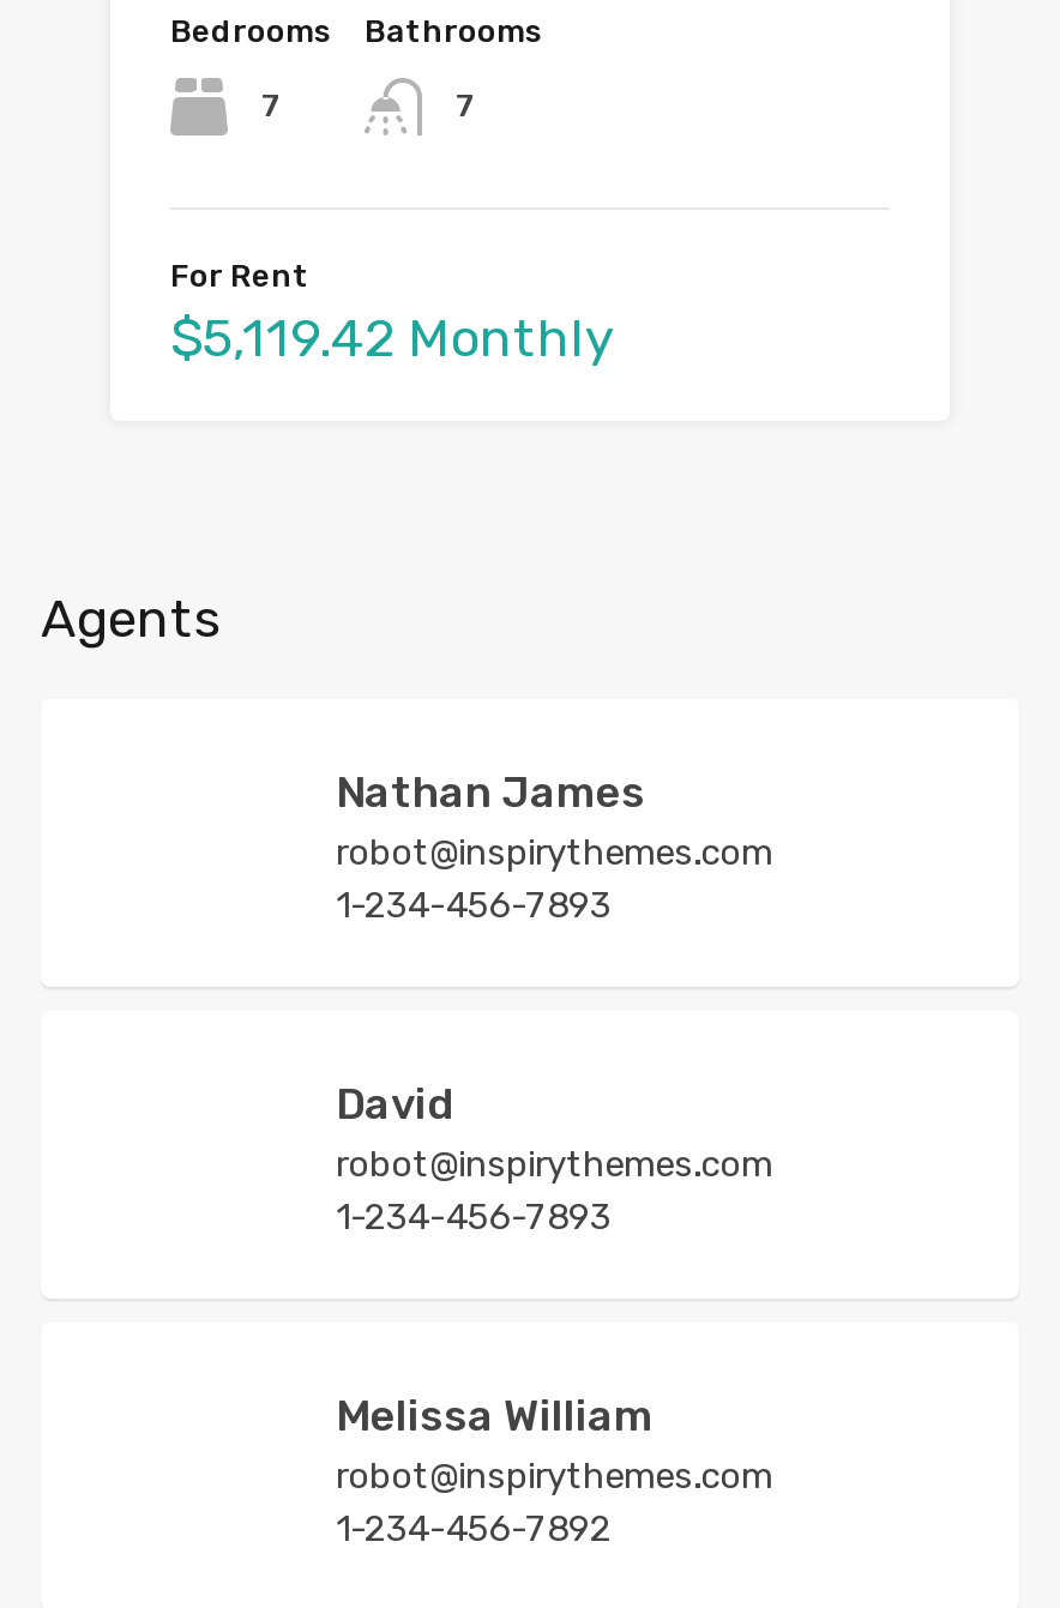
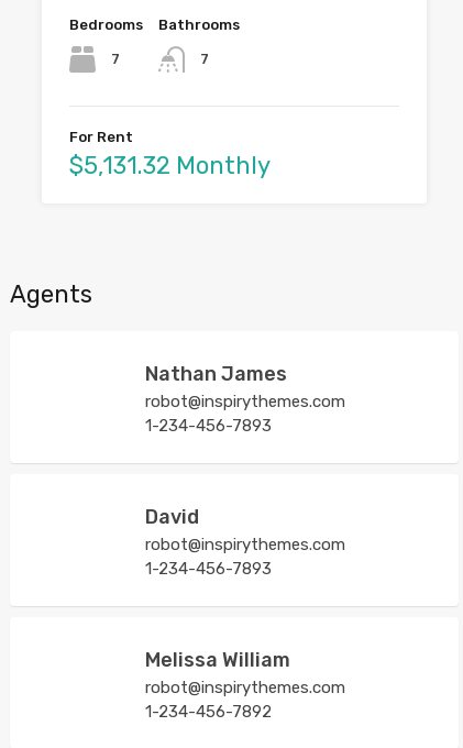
- $5,119.42 Monthly
+ $5,131.32 Monthly
